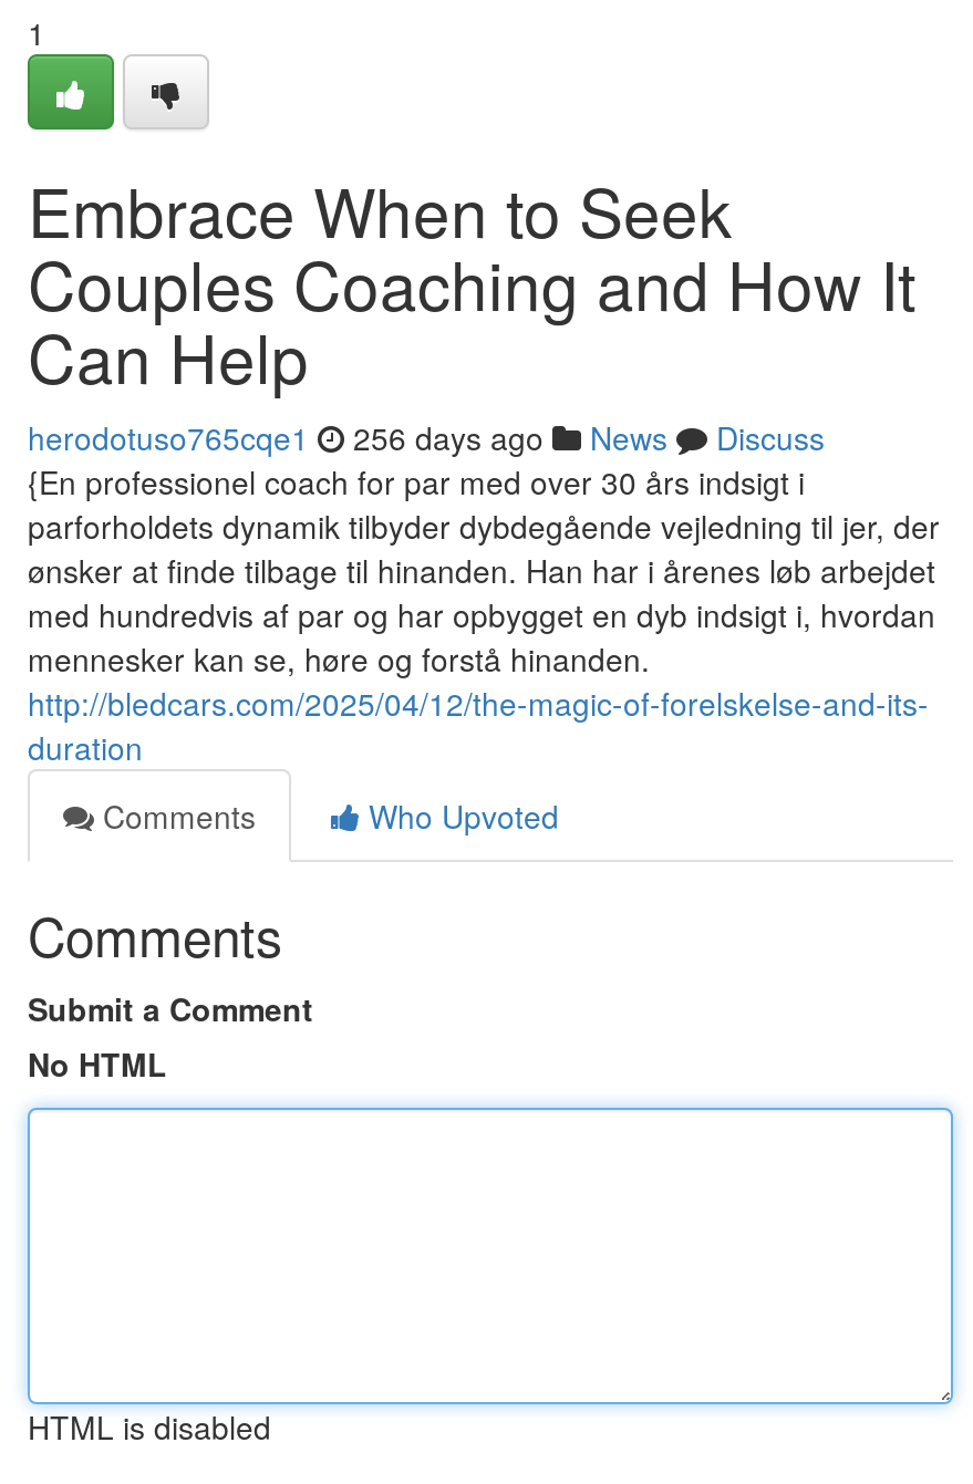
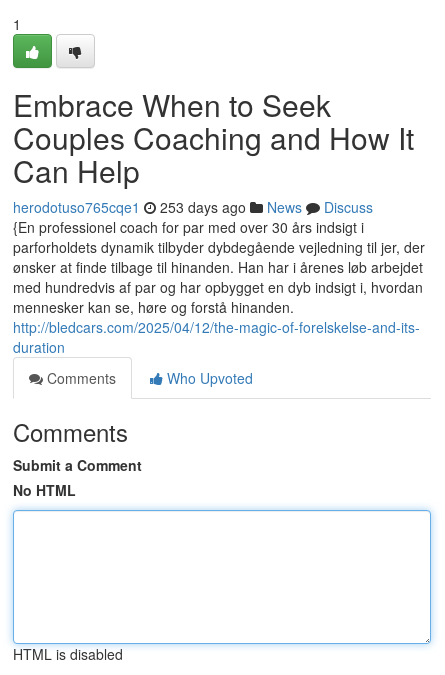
- herodotuso765cqe1 256 days ago News Discuss
+ herodotuso765cqe1 253 days ago News Discuss
